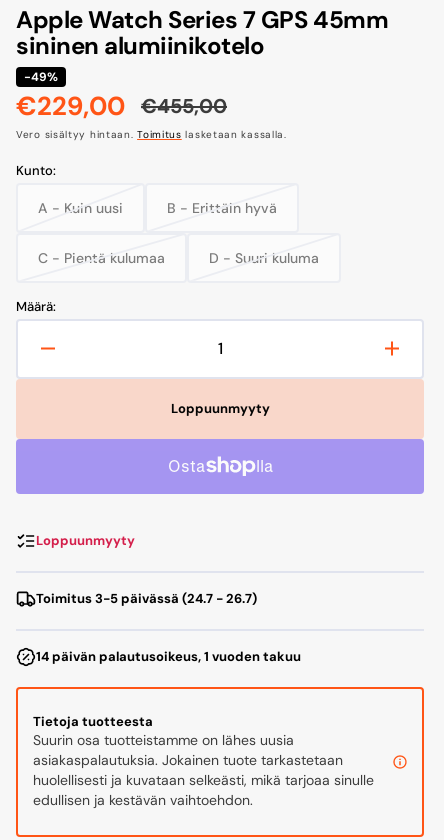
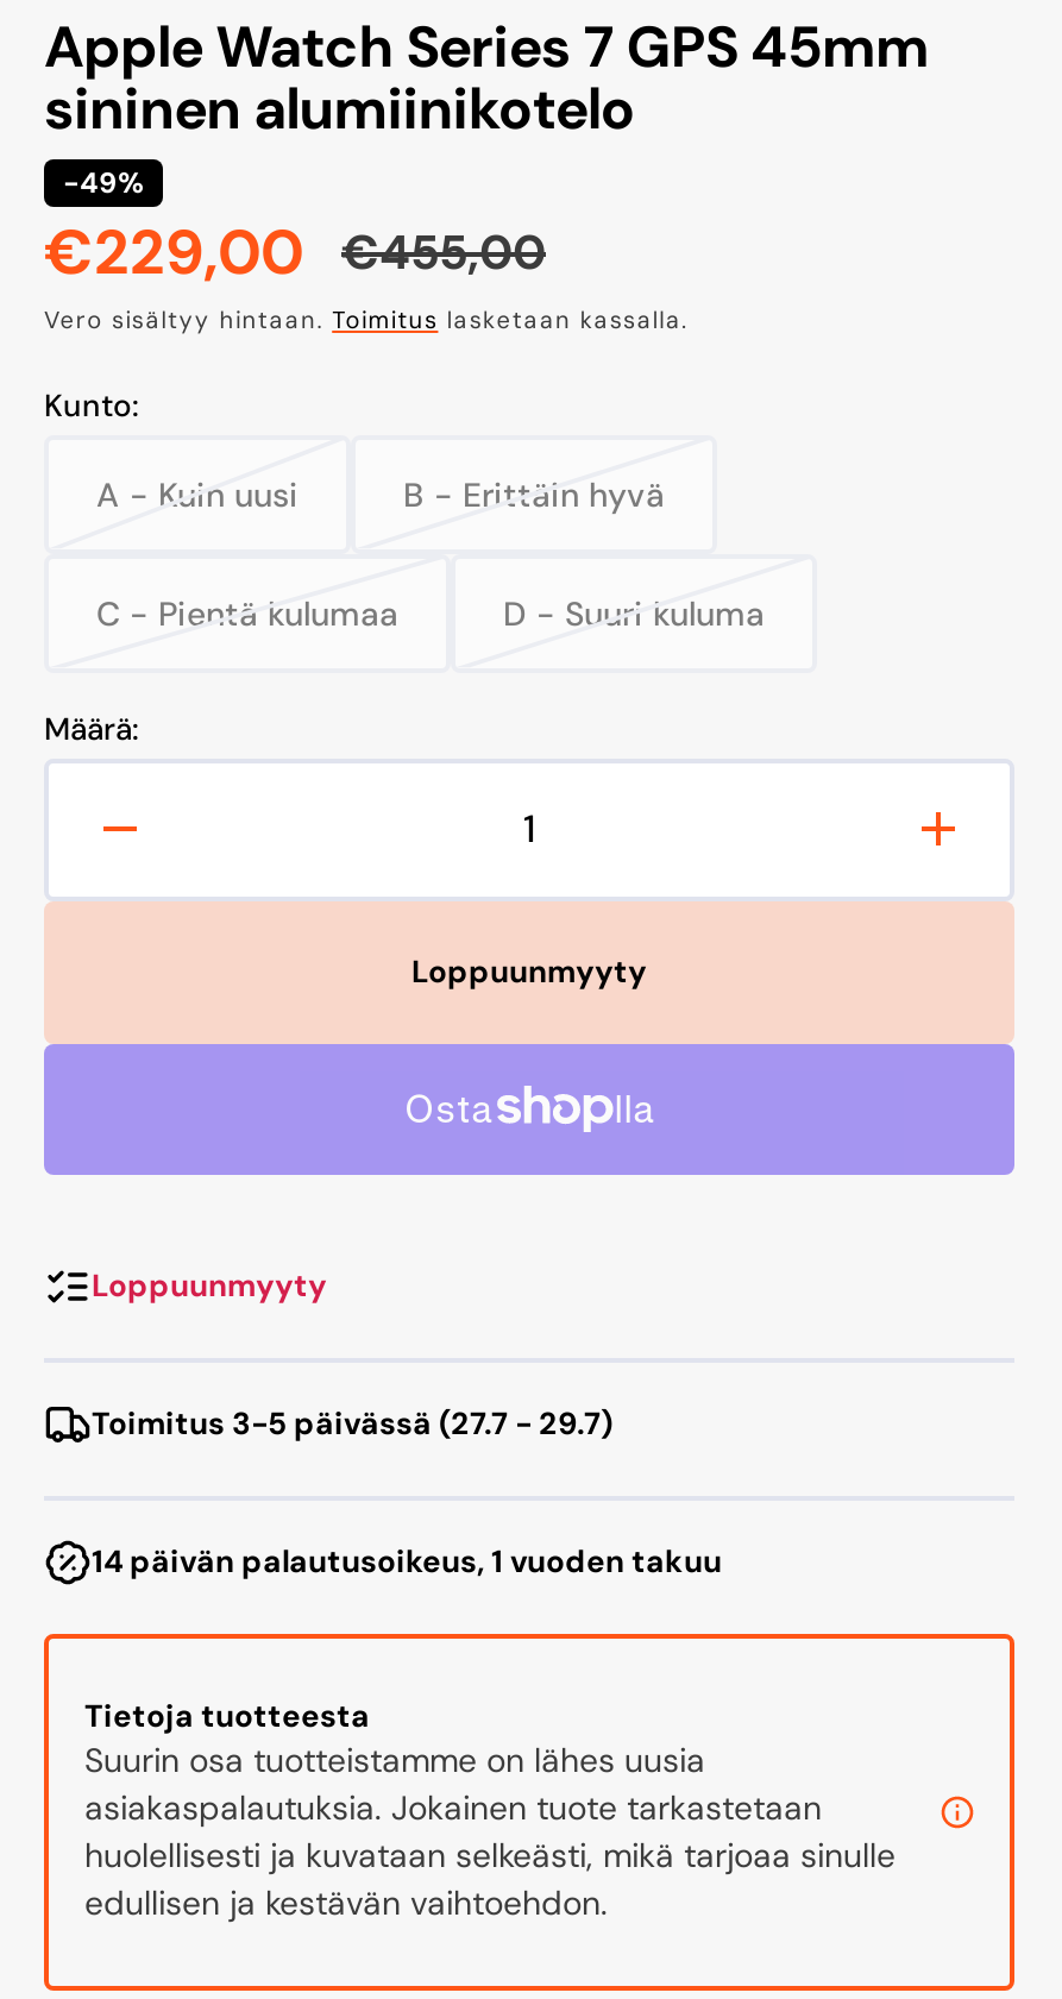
- Toimitus 3-5 päivässä (24.7 - 26.7)
+ Toimitus 3-5 päivässä (27.7 - 29.7)
